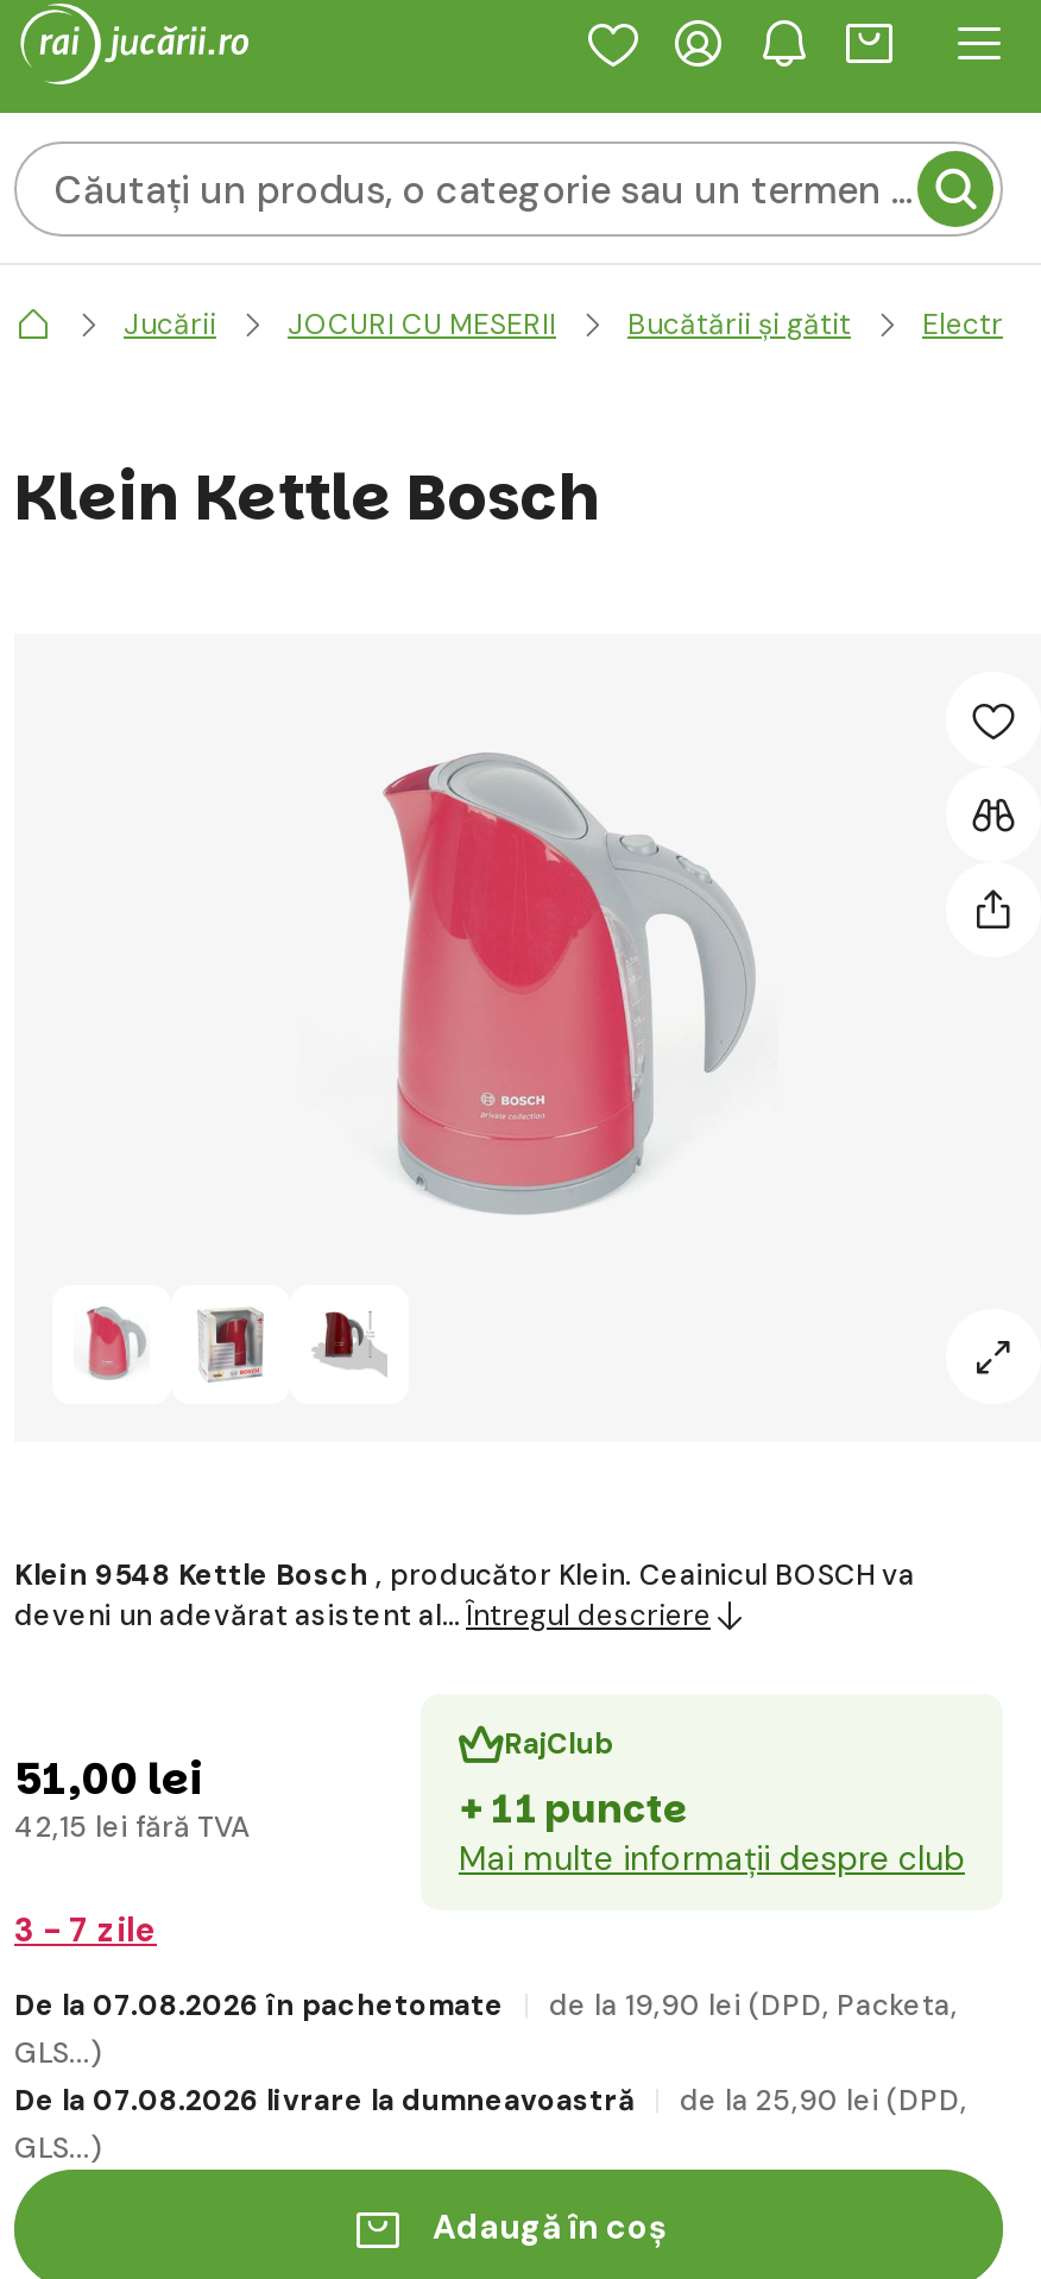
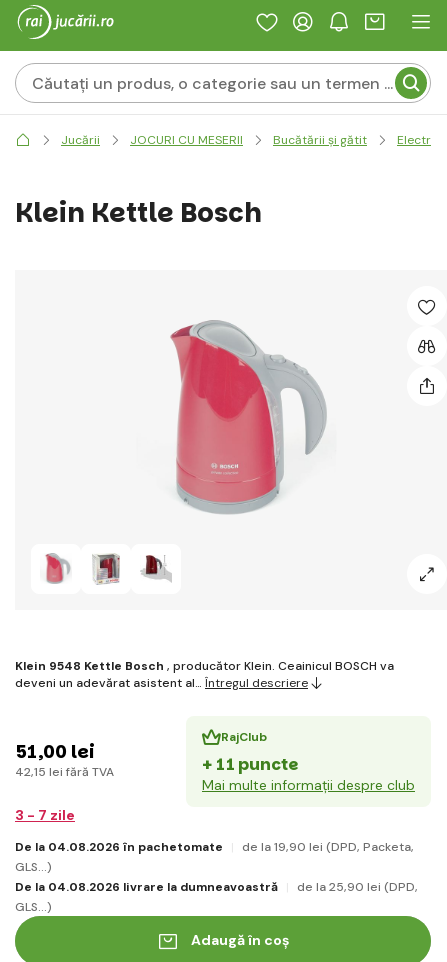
- De la 07.08.2026 în pachetomate
+ De la 04.08.2026 în pachetomate

- De la 07.08.2026 livrare la dumneavoastră
+ De la 04.08.2026 livrare la dumneavoastră
